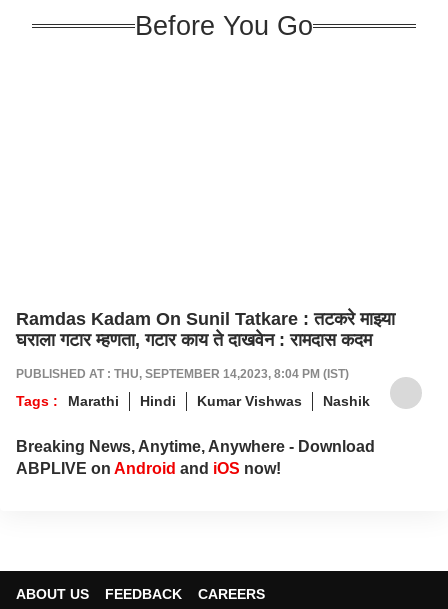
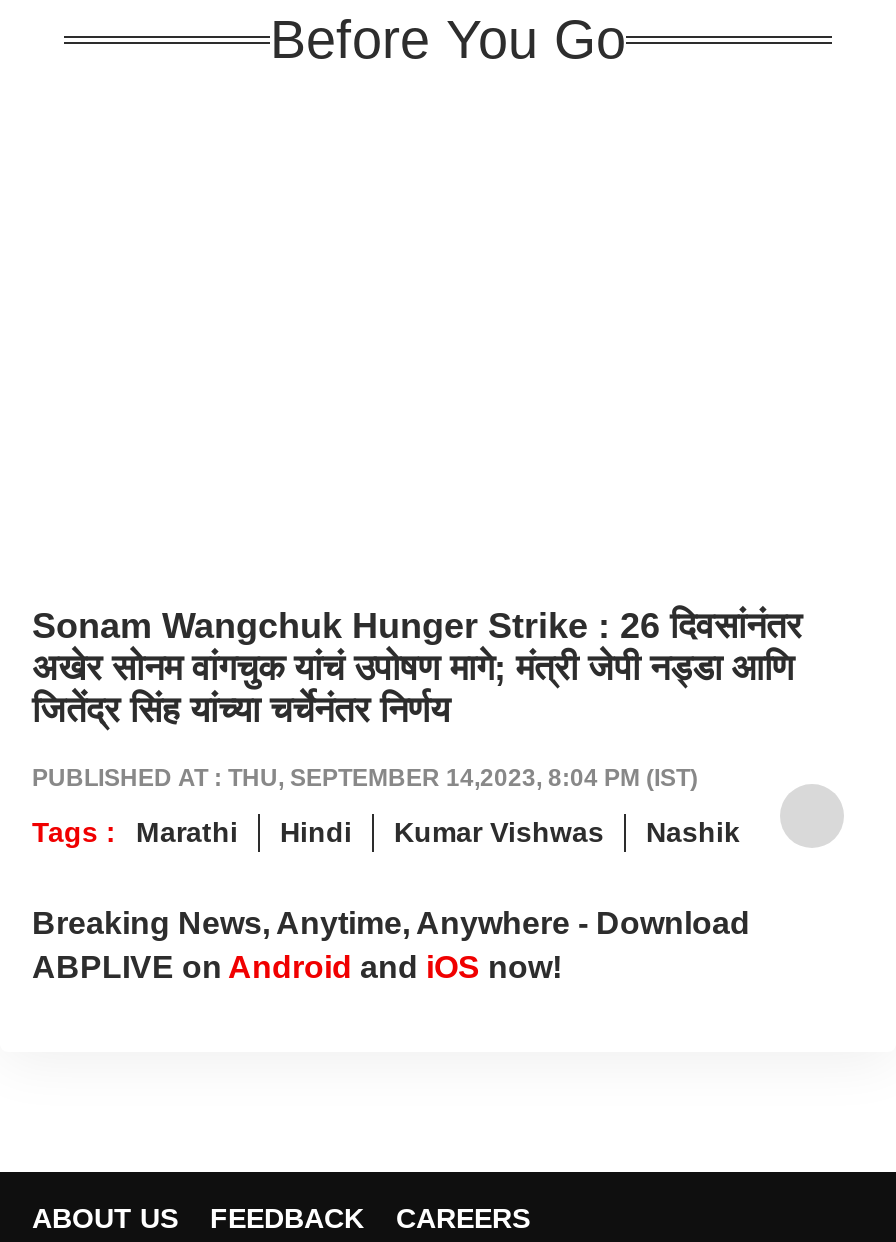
- Ramdas Kadam On Sunil Tatkare : तटकरे माझ्या
- घराला गटार म्हणता, गटार काय ते दाखवेन : रामदास कदम
+ Sonam Wangchuk Hunger Strike : 26 दिवसांनंतर
+ अखेर सोनम वांगचुक यांचं उपोषण मागे; मंत्री जेपी नड्डा आणि
+ जितेंद्र सिंह यांच्या चर्चेनंतर निर्णय
